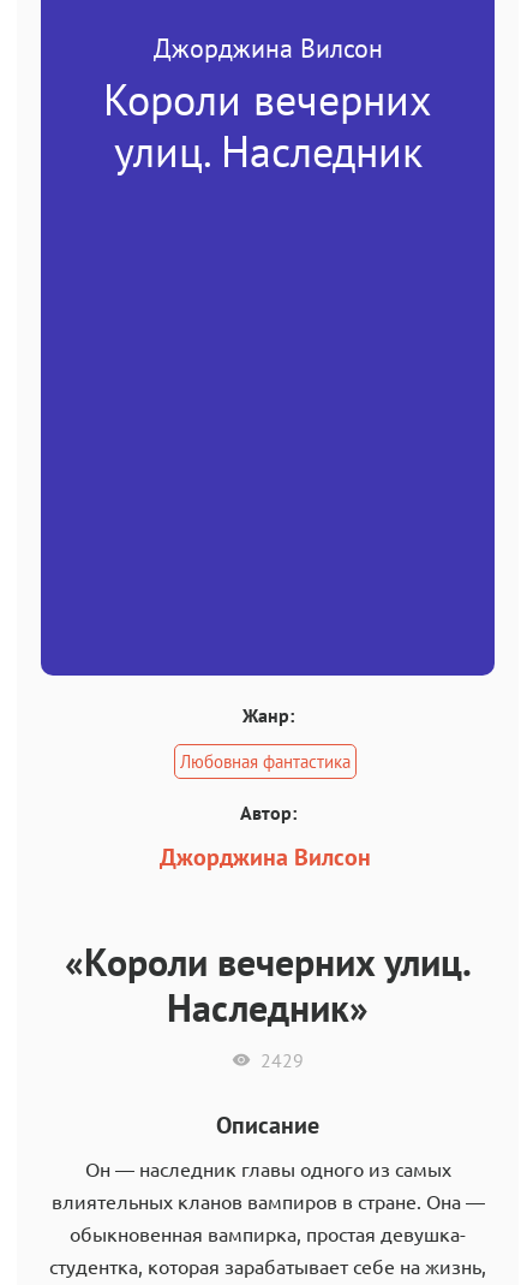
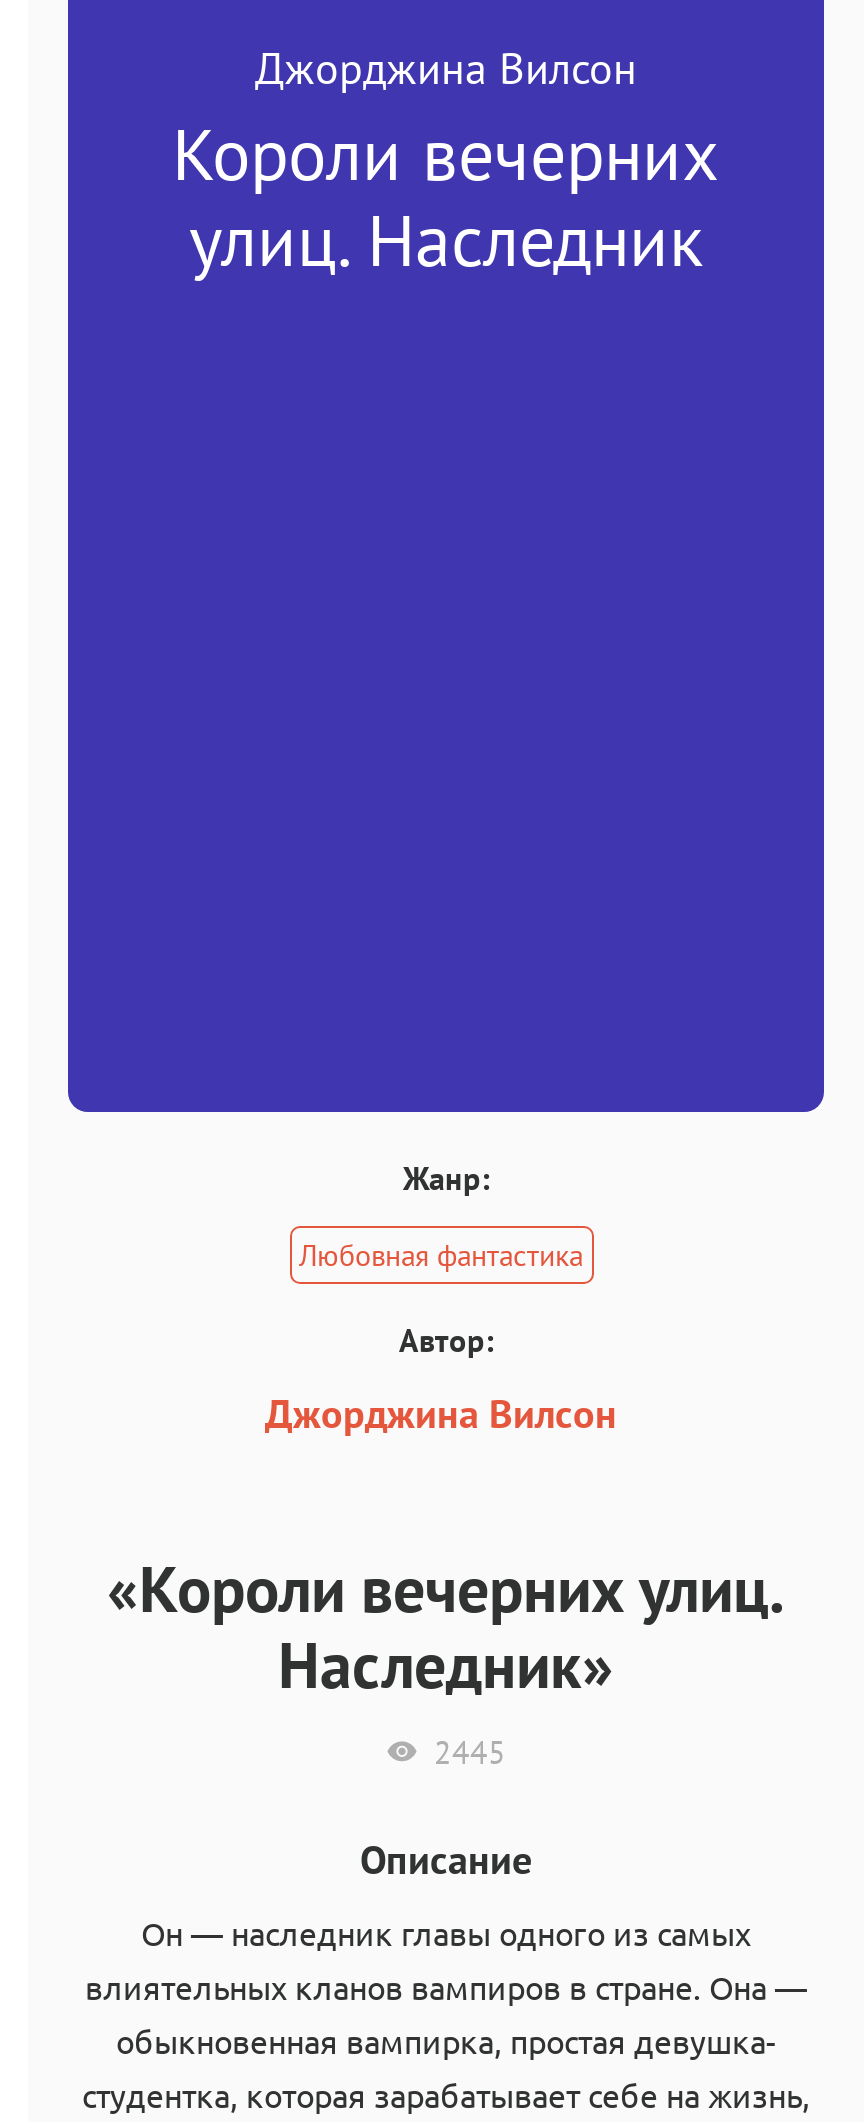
- 2429
+ 2445
